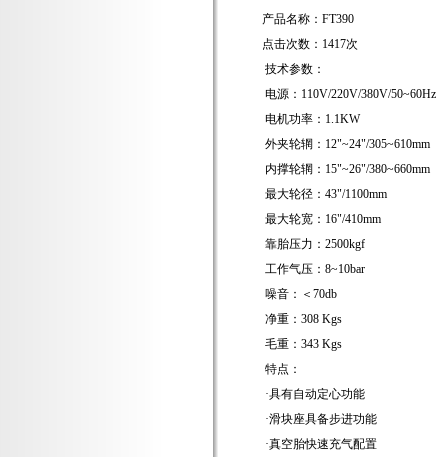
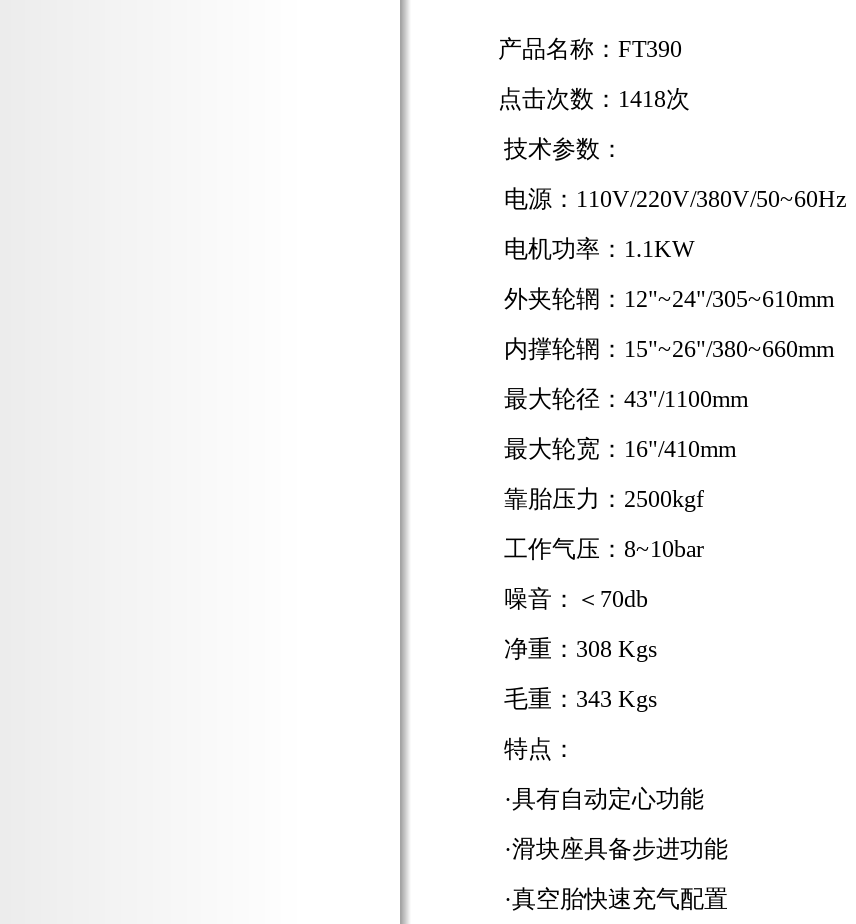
- 点击次数：1417次
+ 点击次数：1418次
